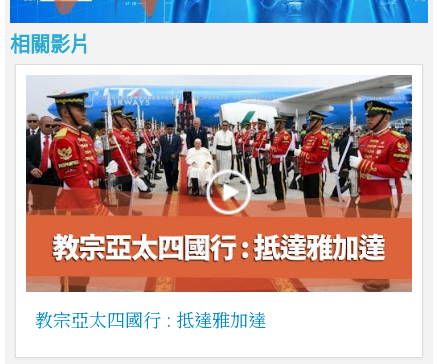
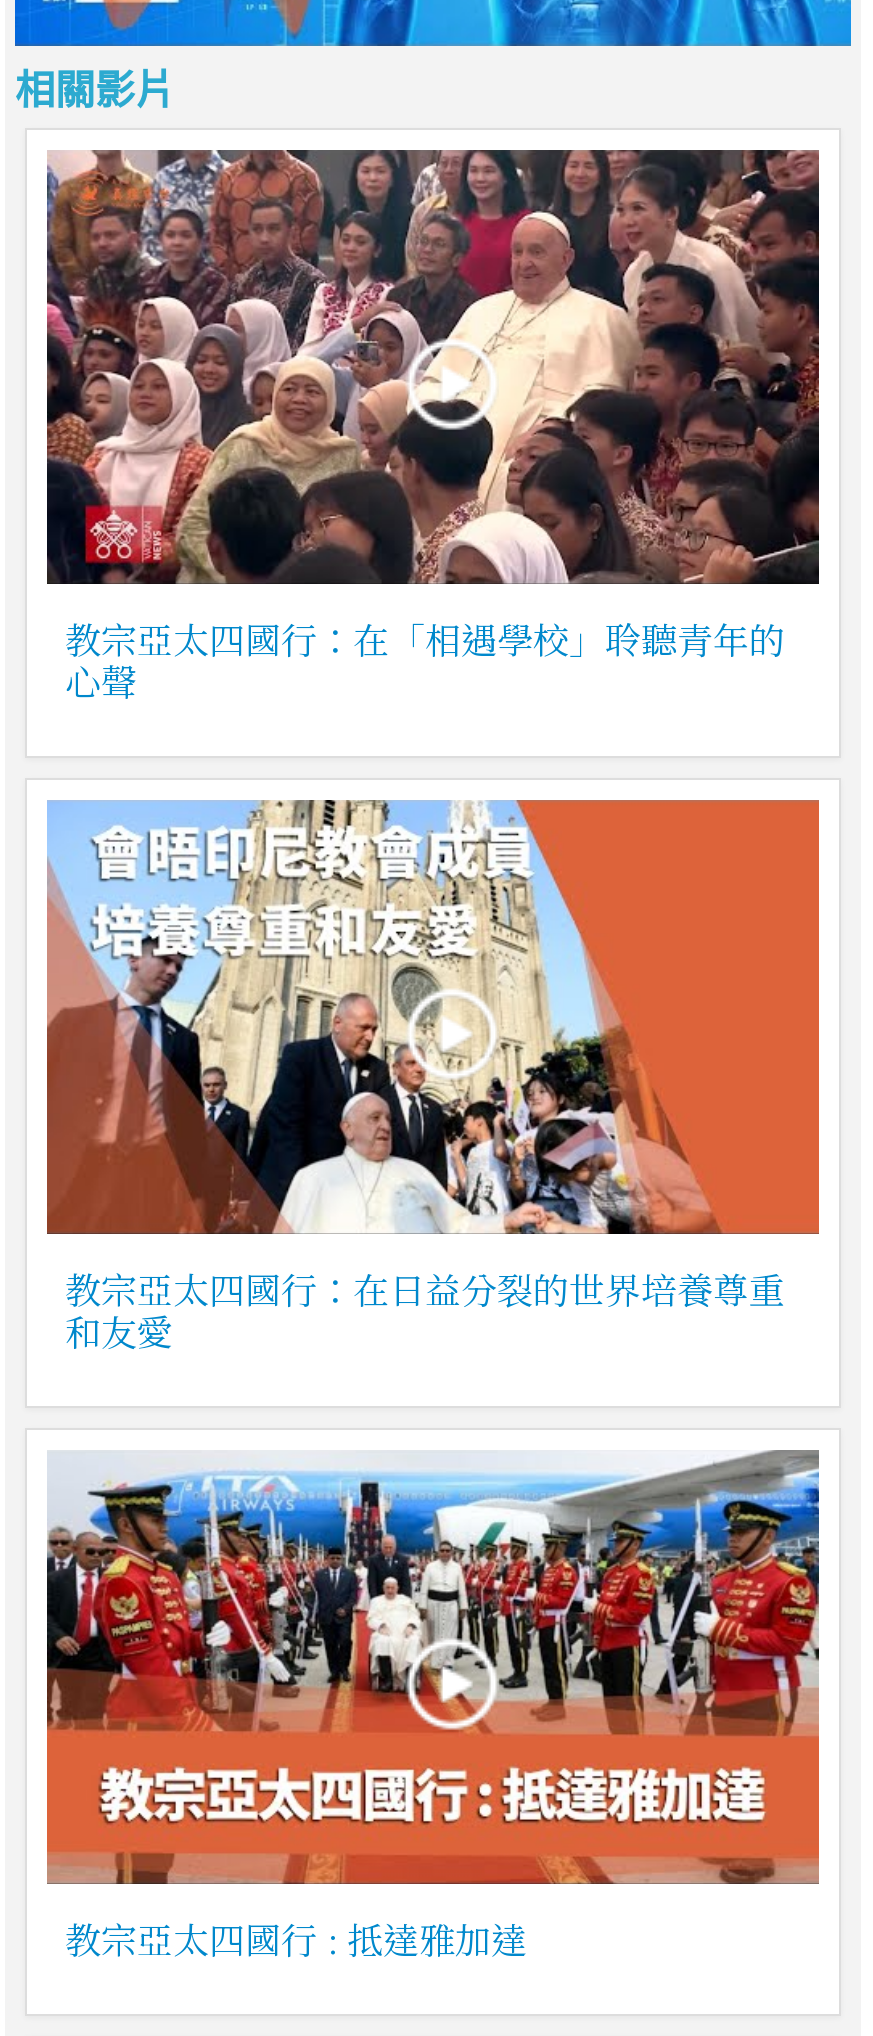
+ [image]
+ 教宗亞太四國行：在「相遇學校」聆聽青年的
+ 心聲

+ [image]
+ 教宗亞太四國行：在日益分裂的世界培養尊重
+ 和友愛
